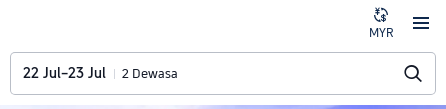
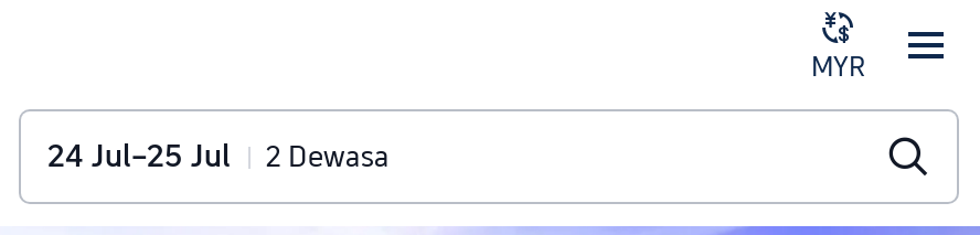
- 22 Jul–23 Jul 2 Dewasa
+ 24 Jul–25 Jul 2 Dewasa
